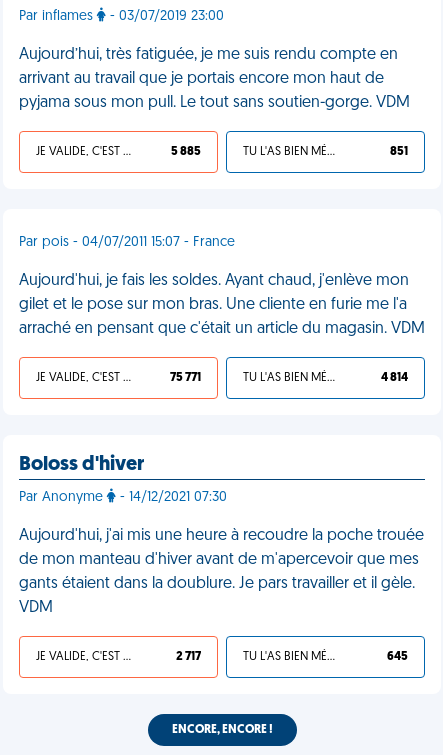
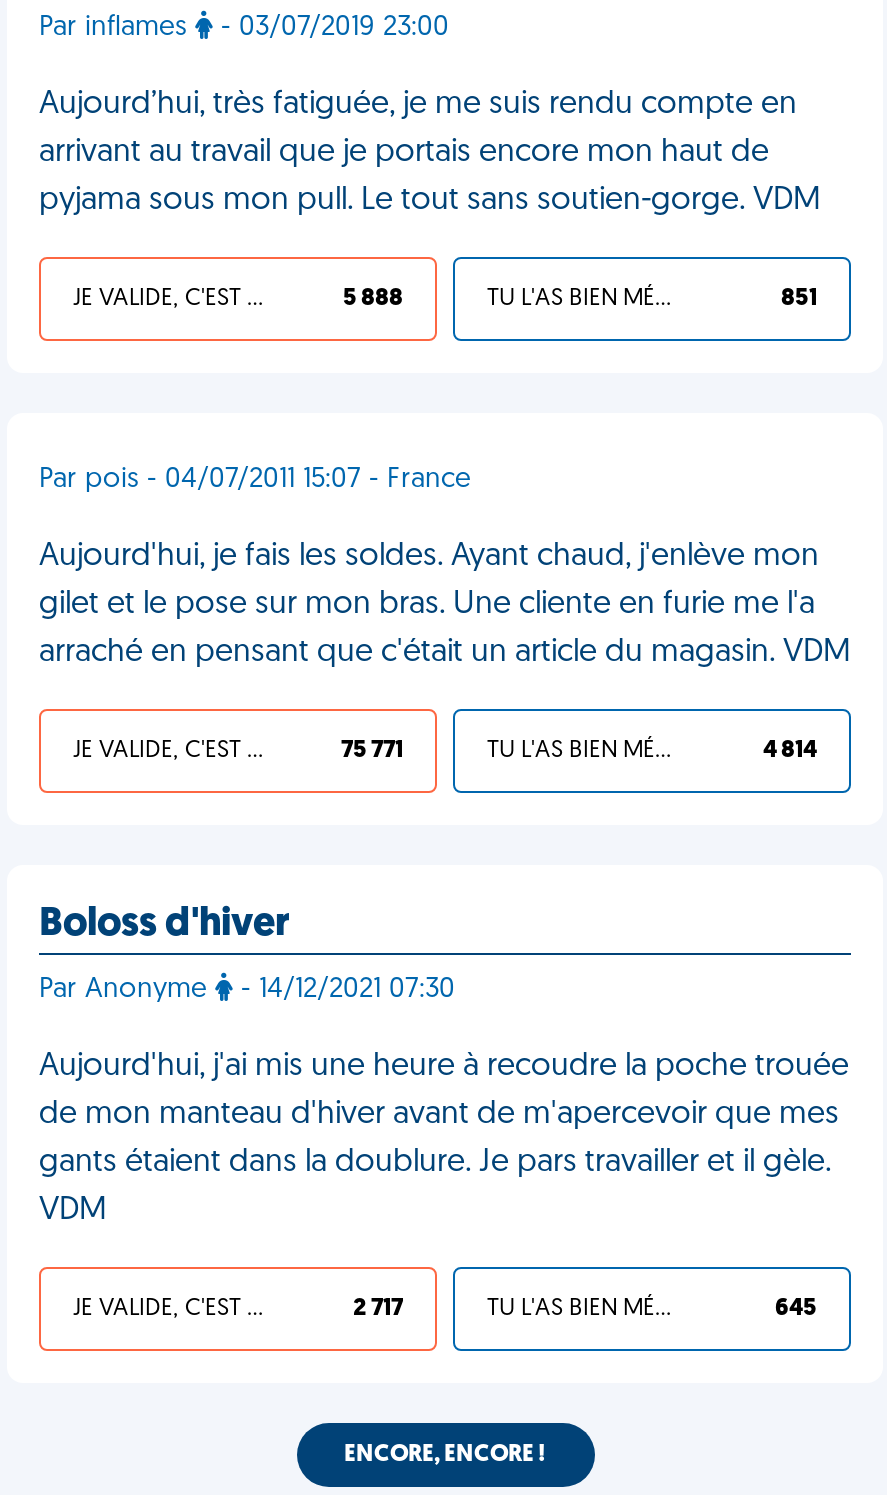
- 5 885
+ 5 888
